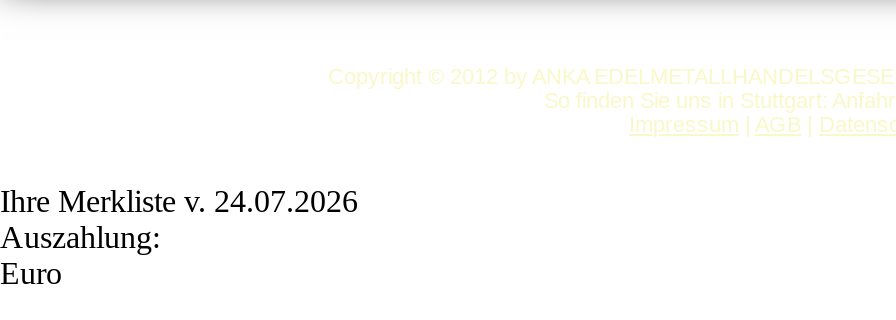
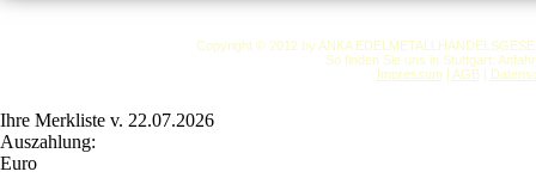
- Ihre Merkliste v. 24.07.2026
+ Ihre Merkliste v. 22.07.2026
